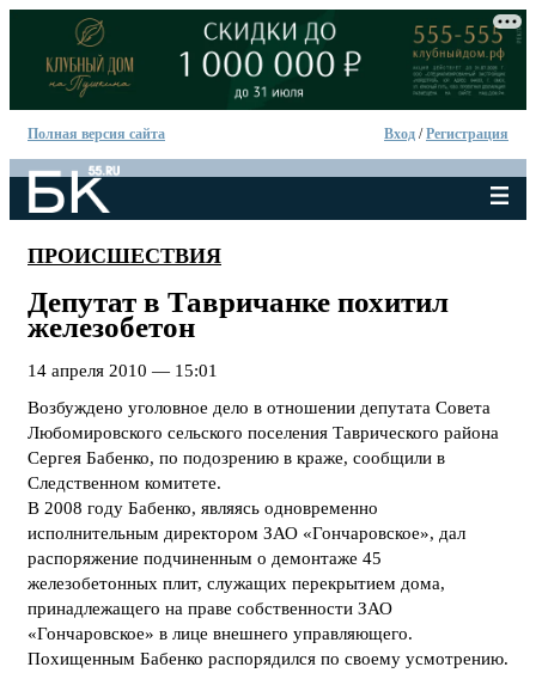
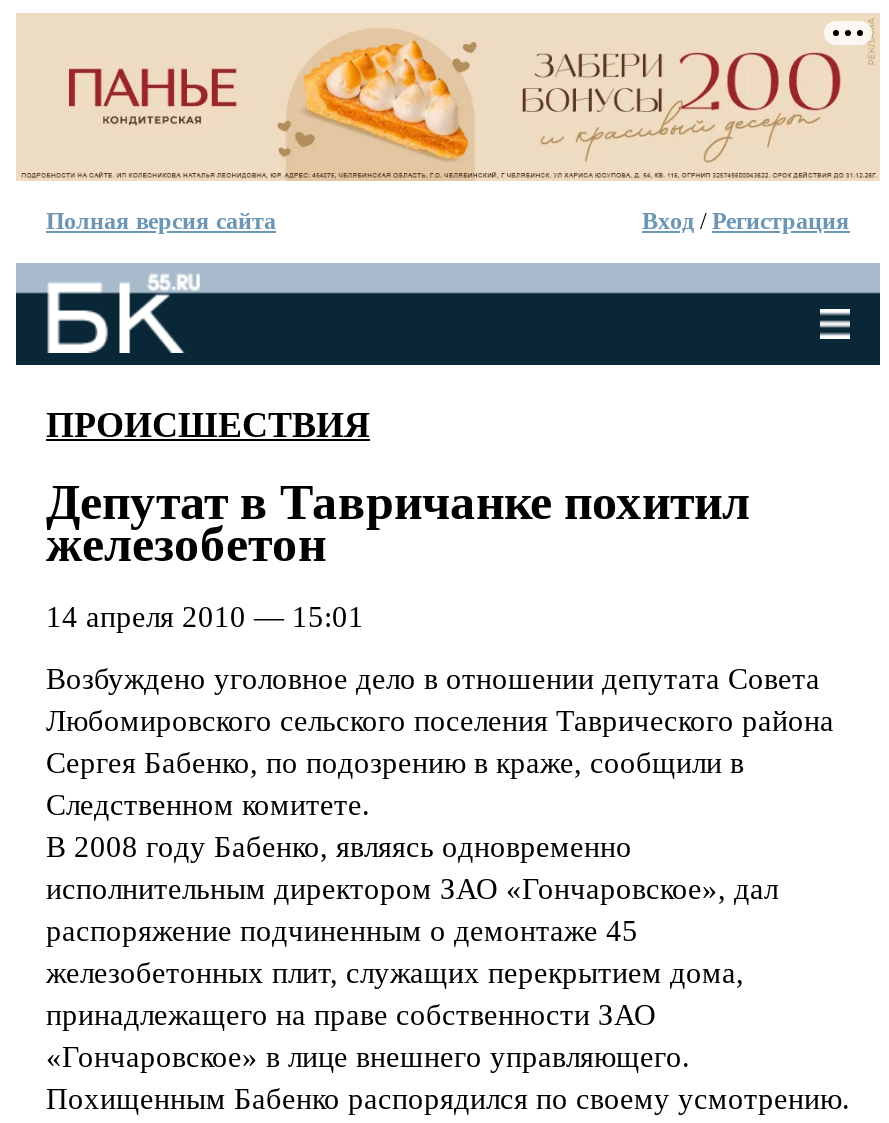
- [image]
+ [image]
